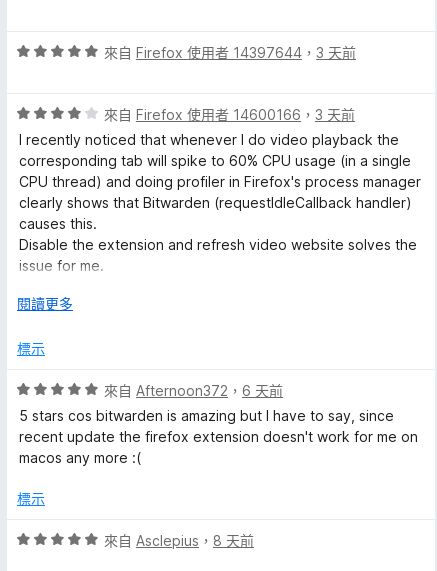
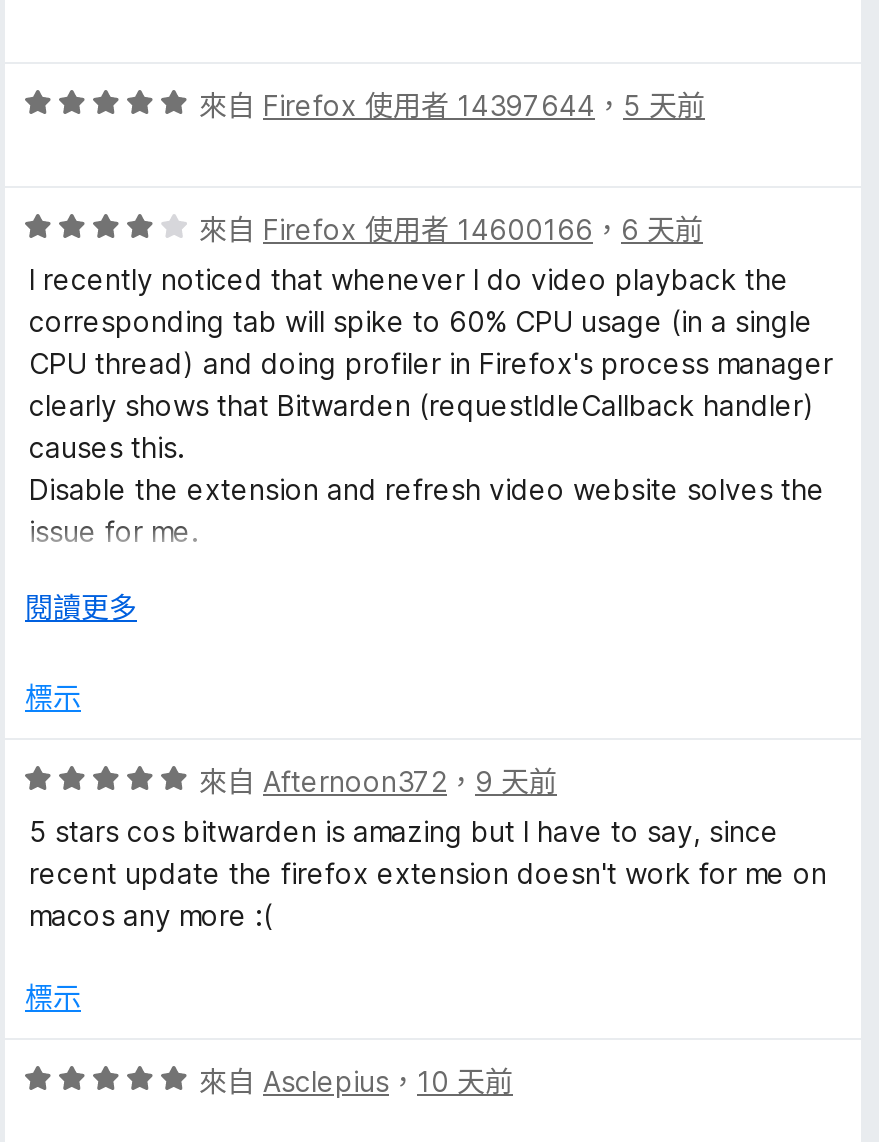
- 來自Firefox 使用者 14397644，3 天前
+ 來自Firefox 使用者 14397644，5 天前

- 來自Firefox 使用者 14600166，3 天前
+ 來自Firefox 使用者 14600166，6 天前

- 來自Afternoon372，6 天前
+ 來自Afternoon372，9 天前

- 來自Asclepius，8 天前
+ 來自Asclepius，10 天前
